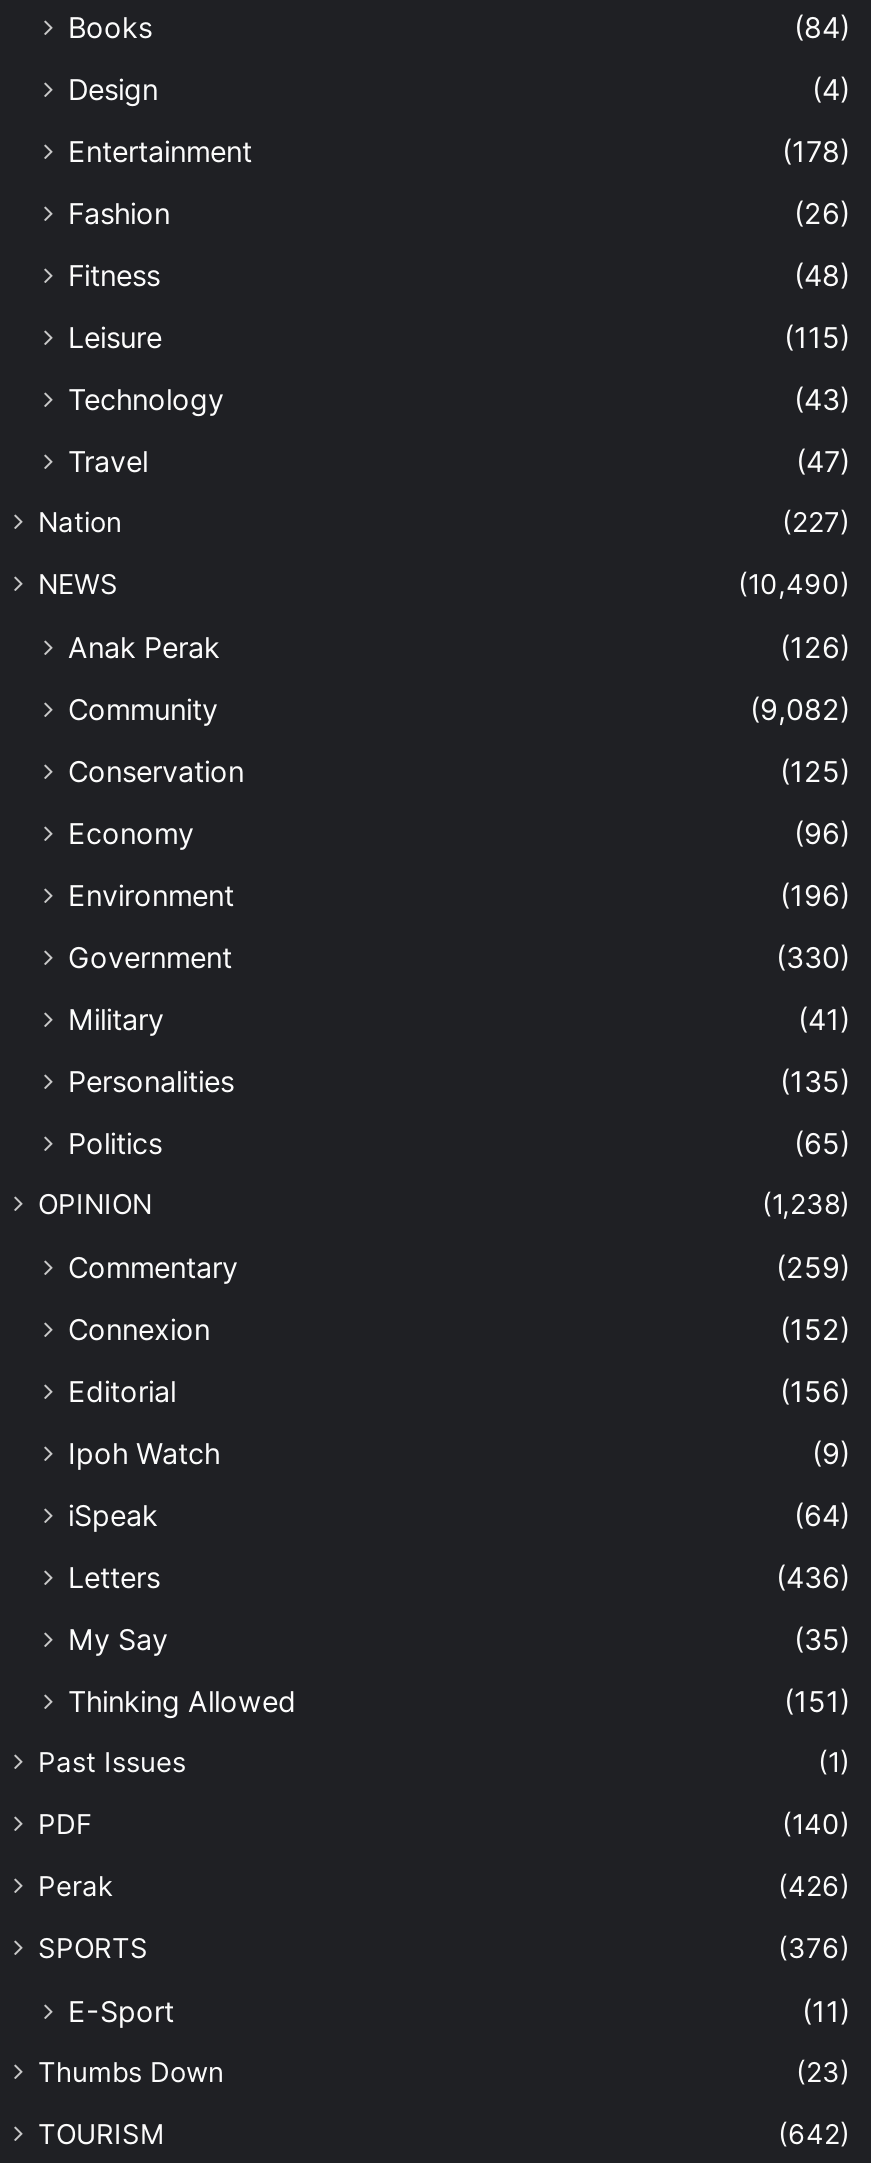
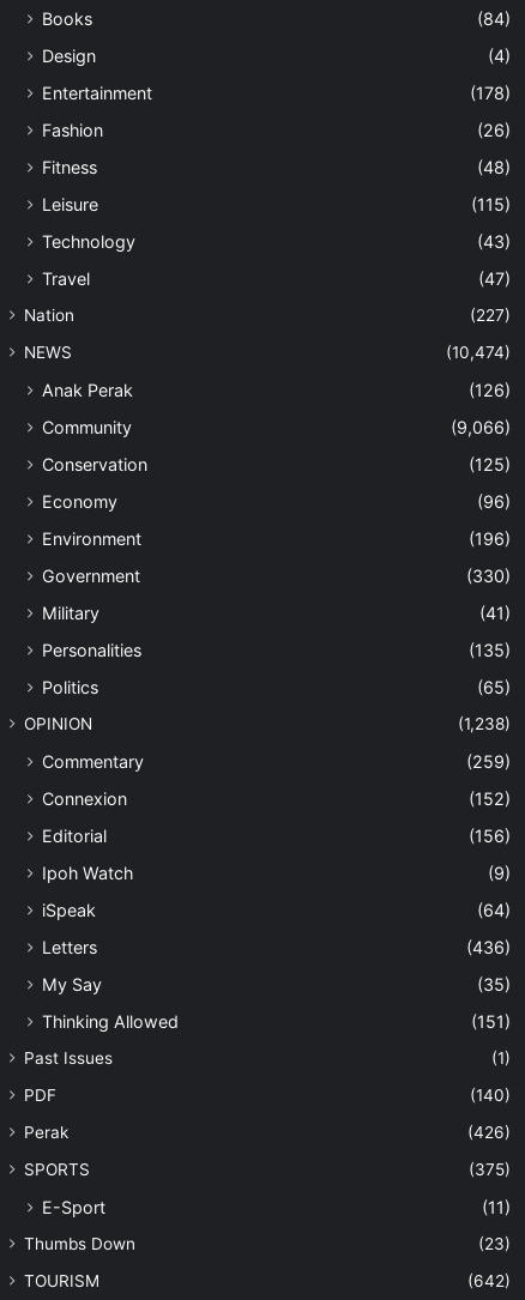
- (10,490)
+ (10,474)

- (9,082)
+ (9,066)

- (376)
+ (375)
